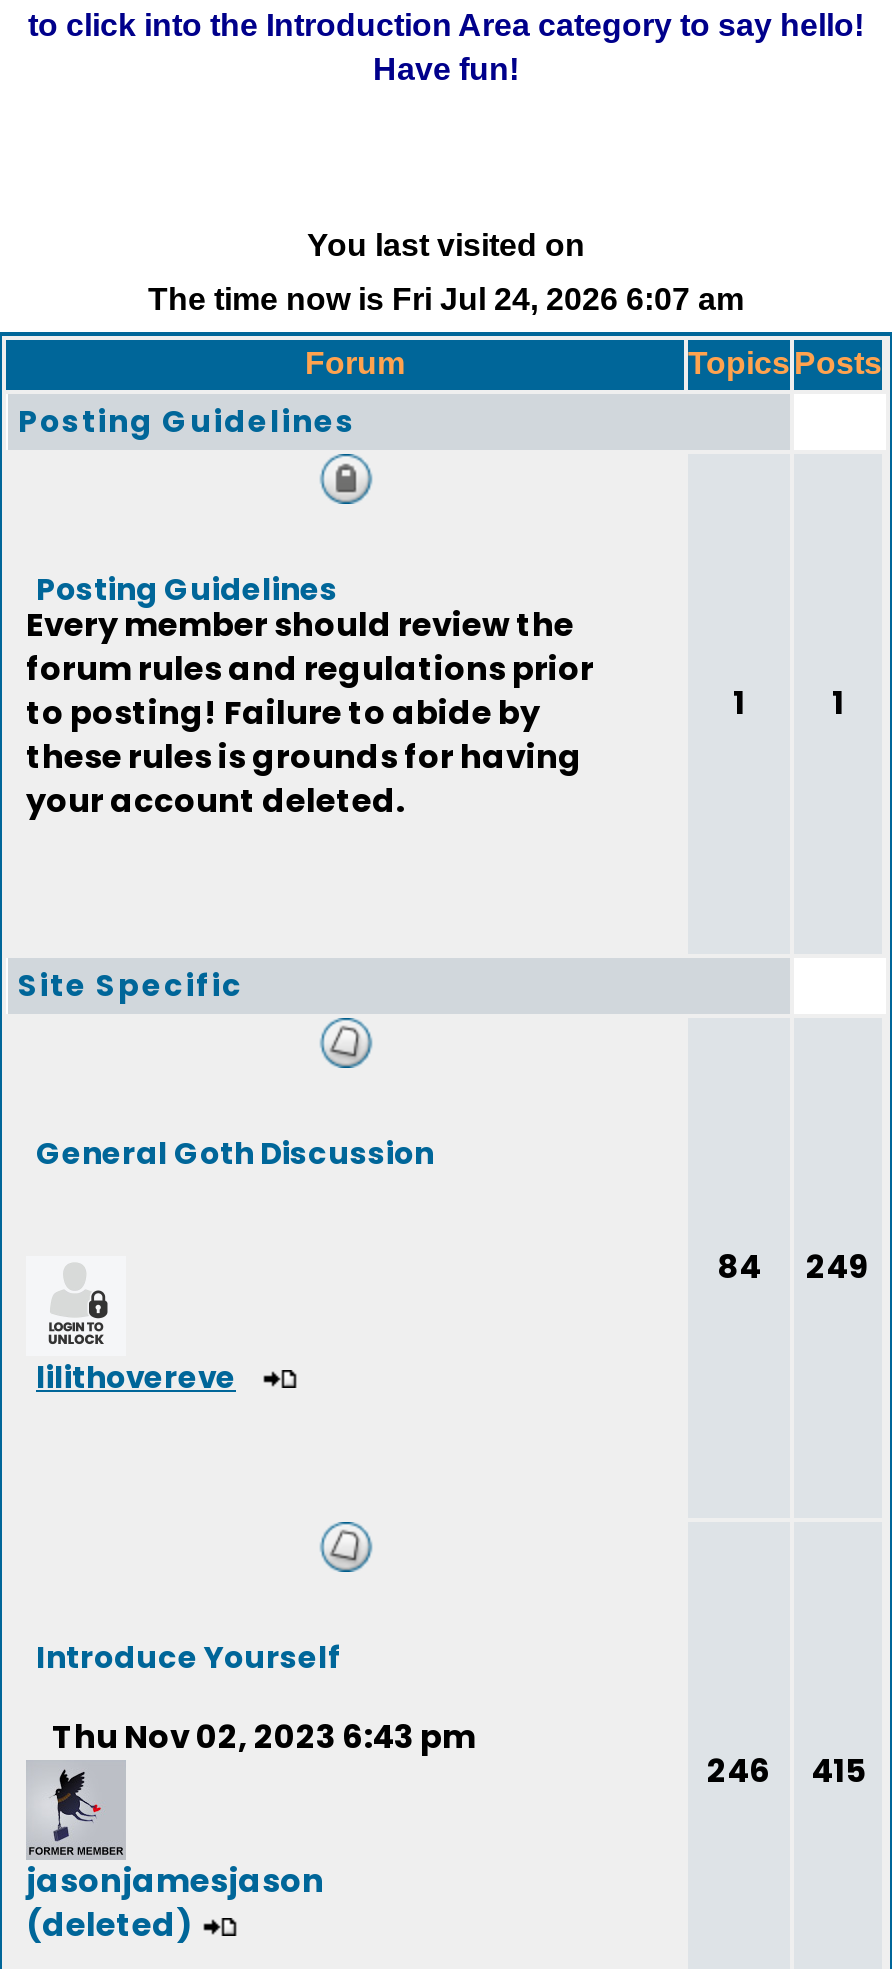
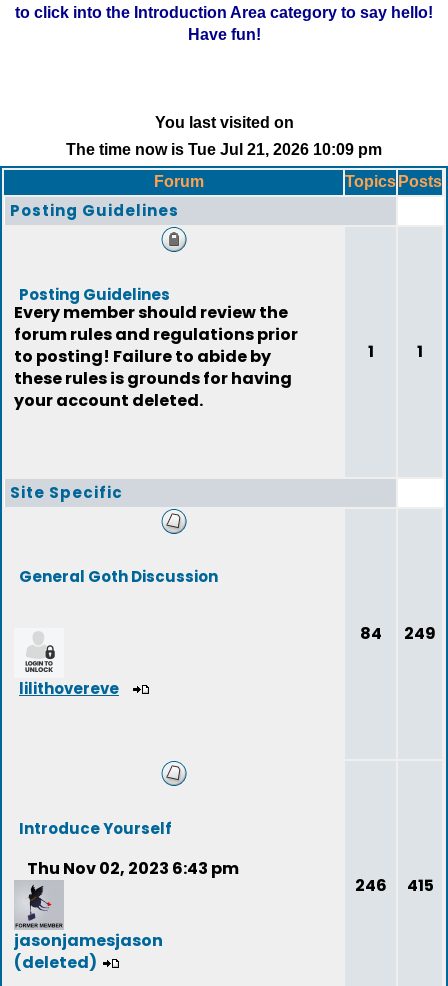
- The time now is Fri Jul 24, 2026 6:07 am
+ The time now is Tue Jul 21, 2026 10:09 pm
